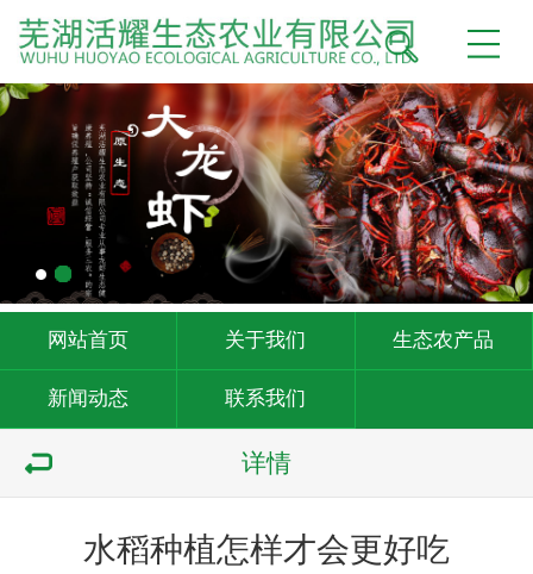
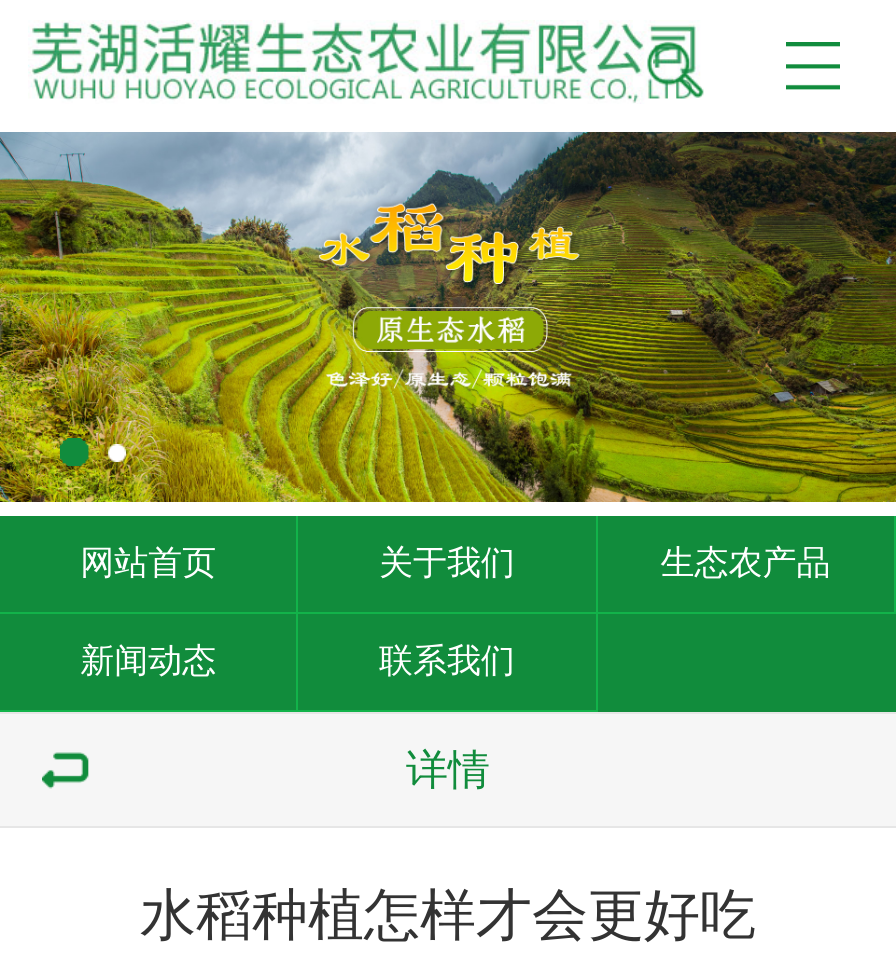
- [image]
+ [image]
